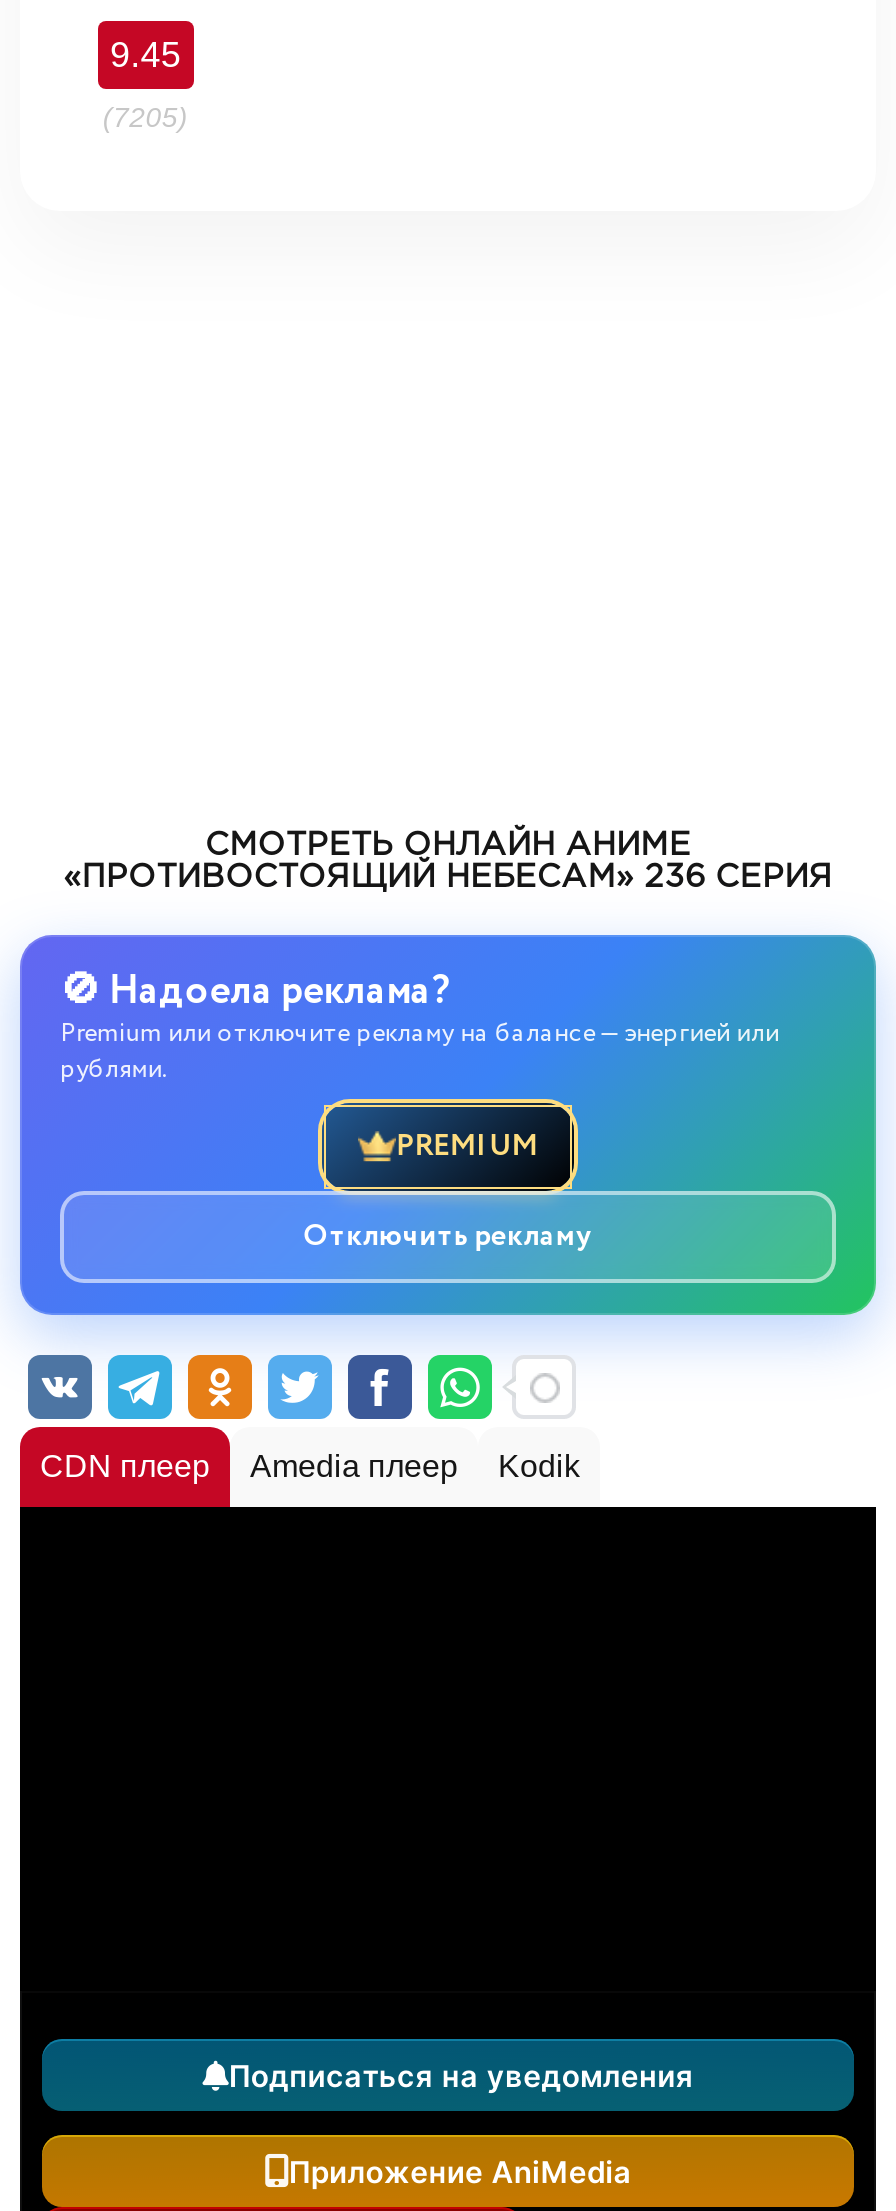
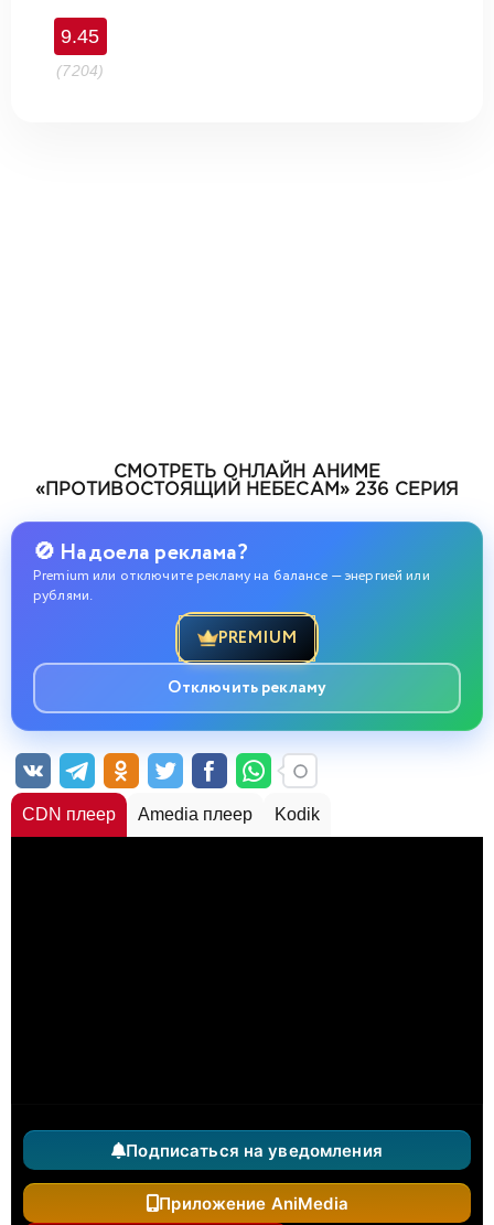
- (7205)
+ (7204)
